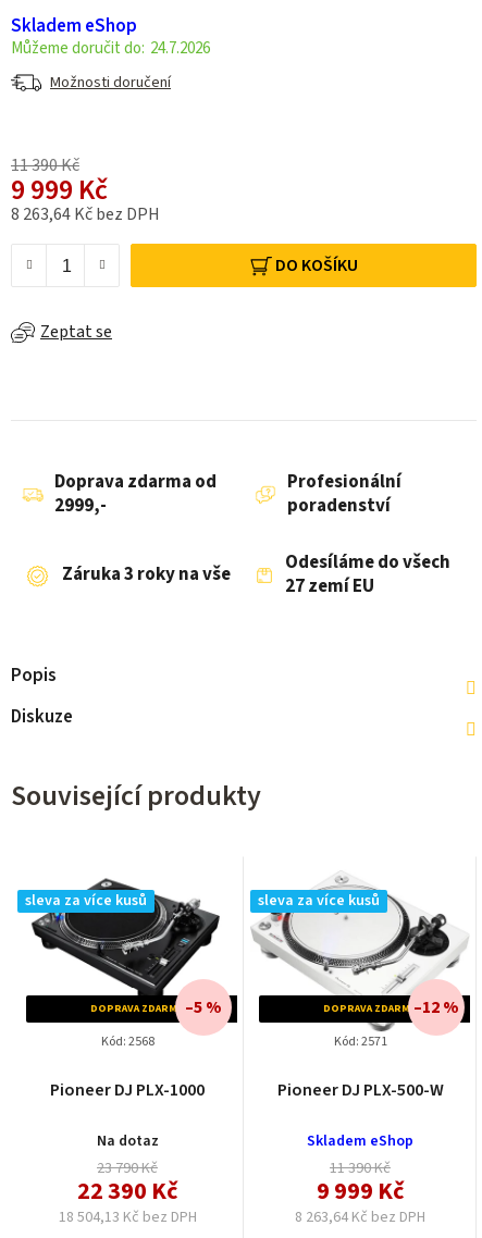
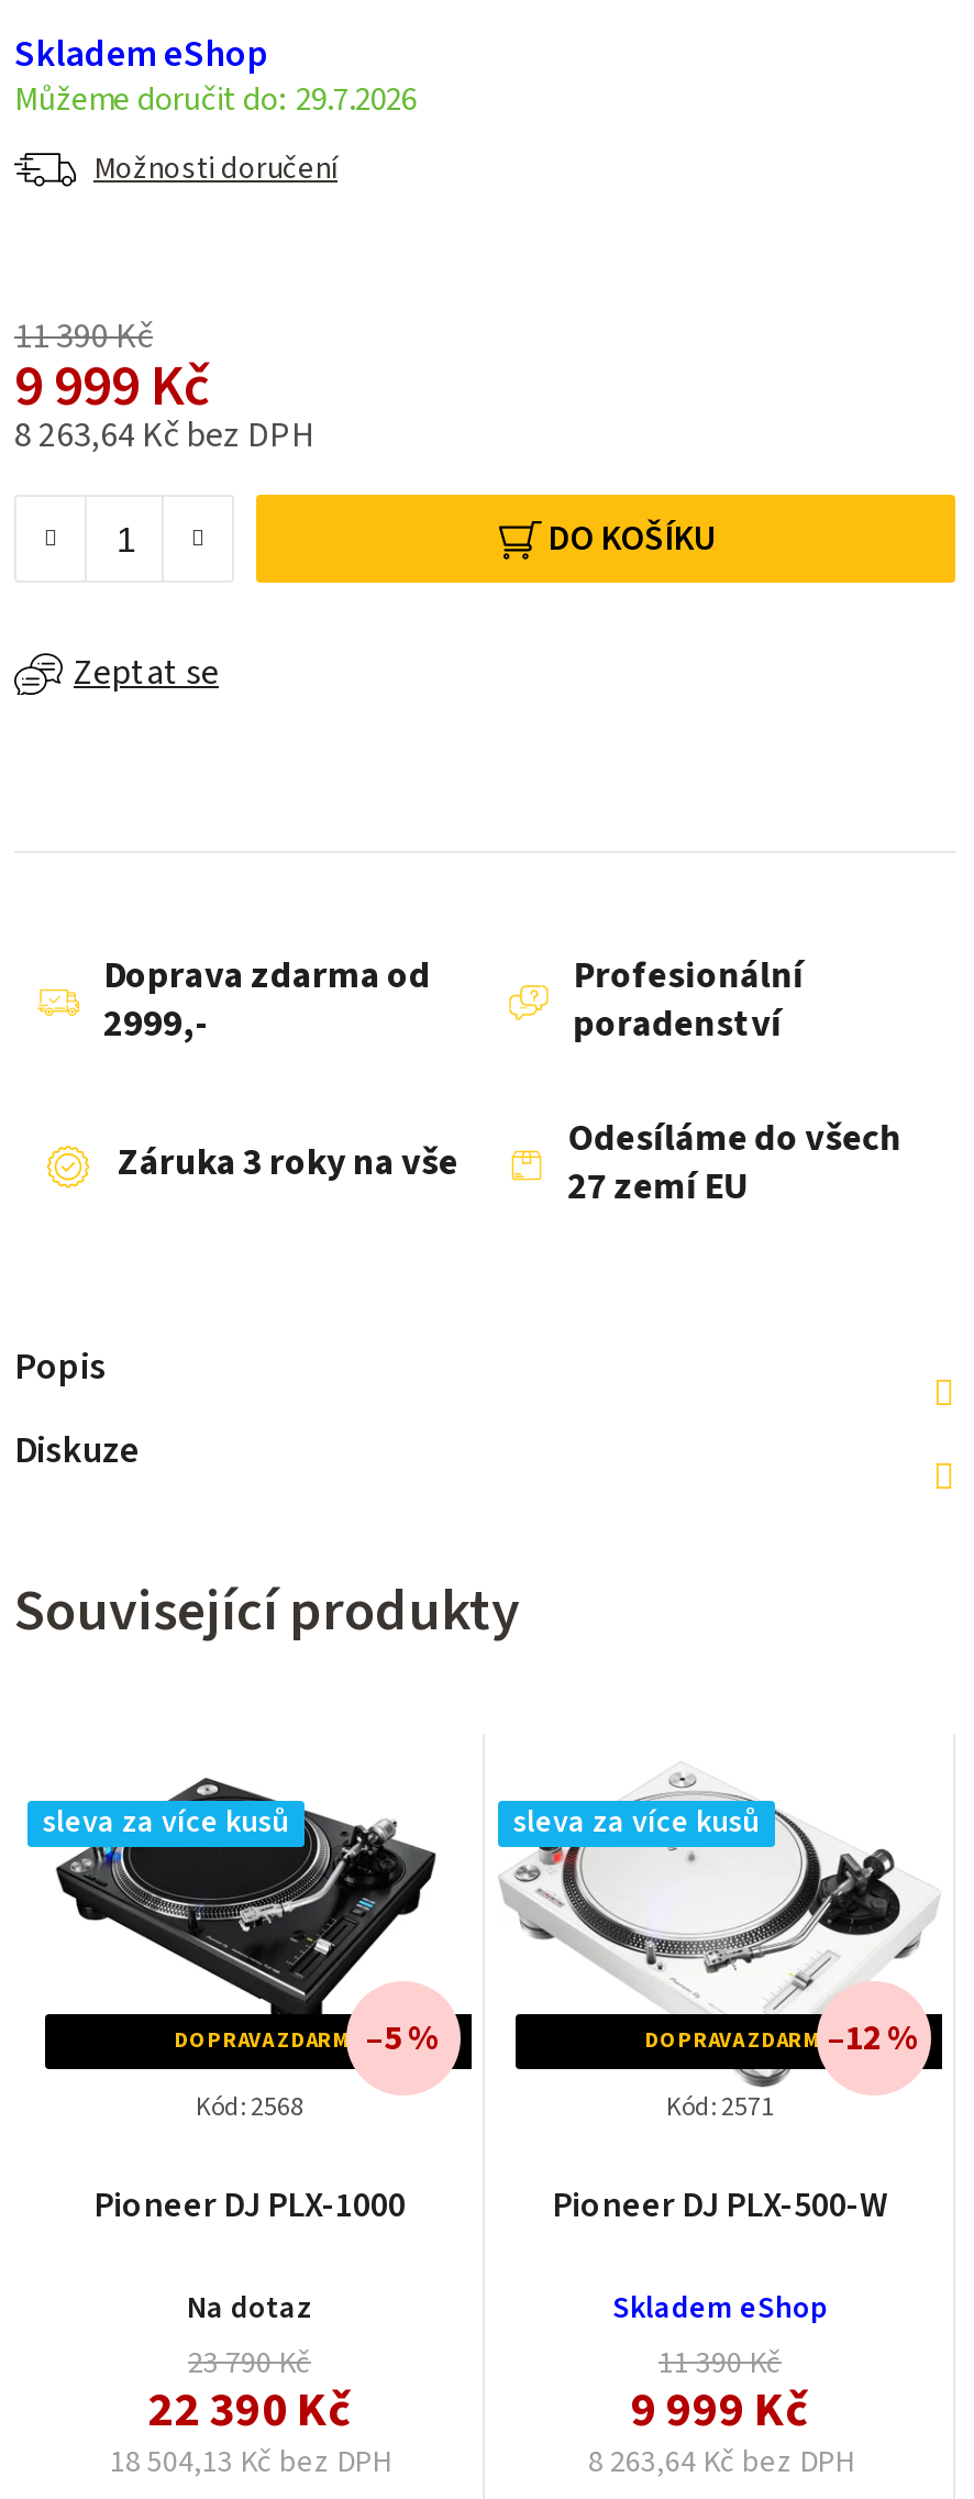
- 24.7.2026
+ 29.7.2026
